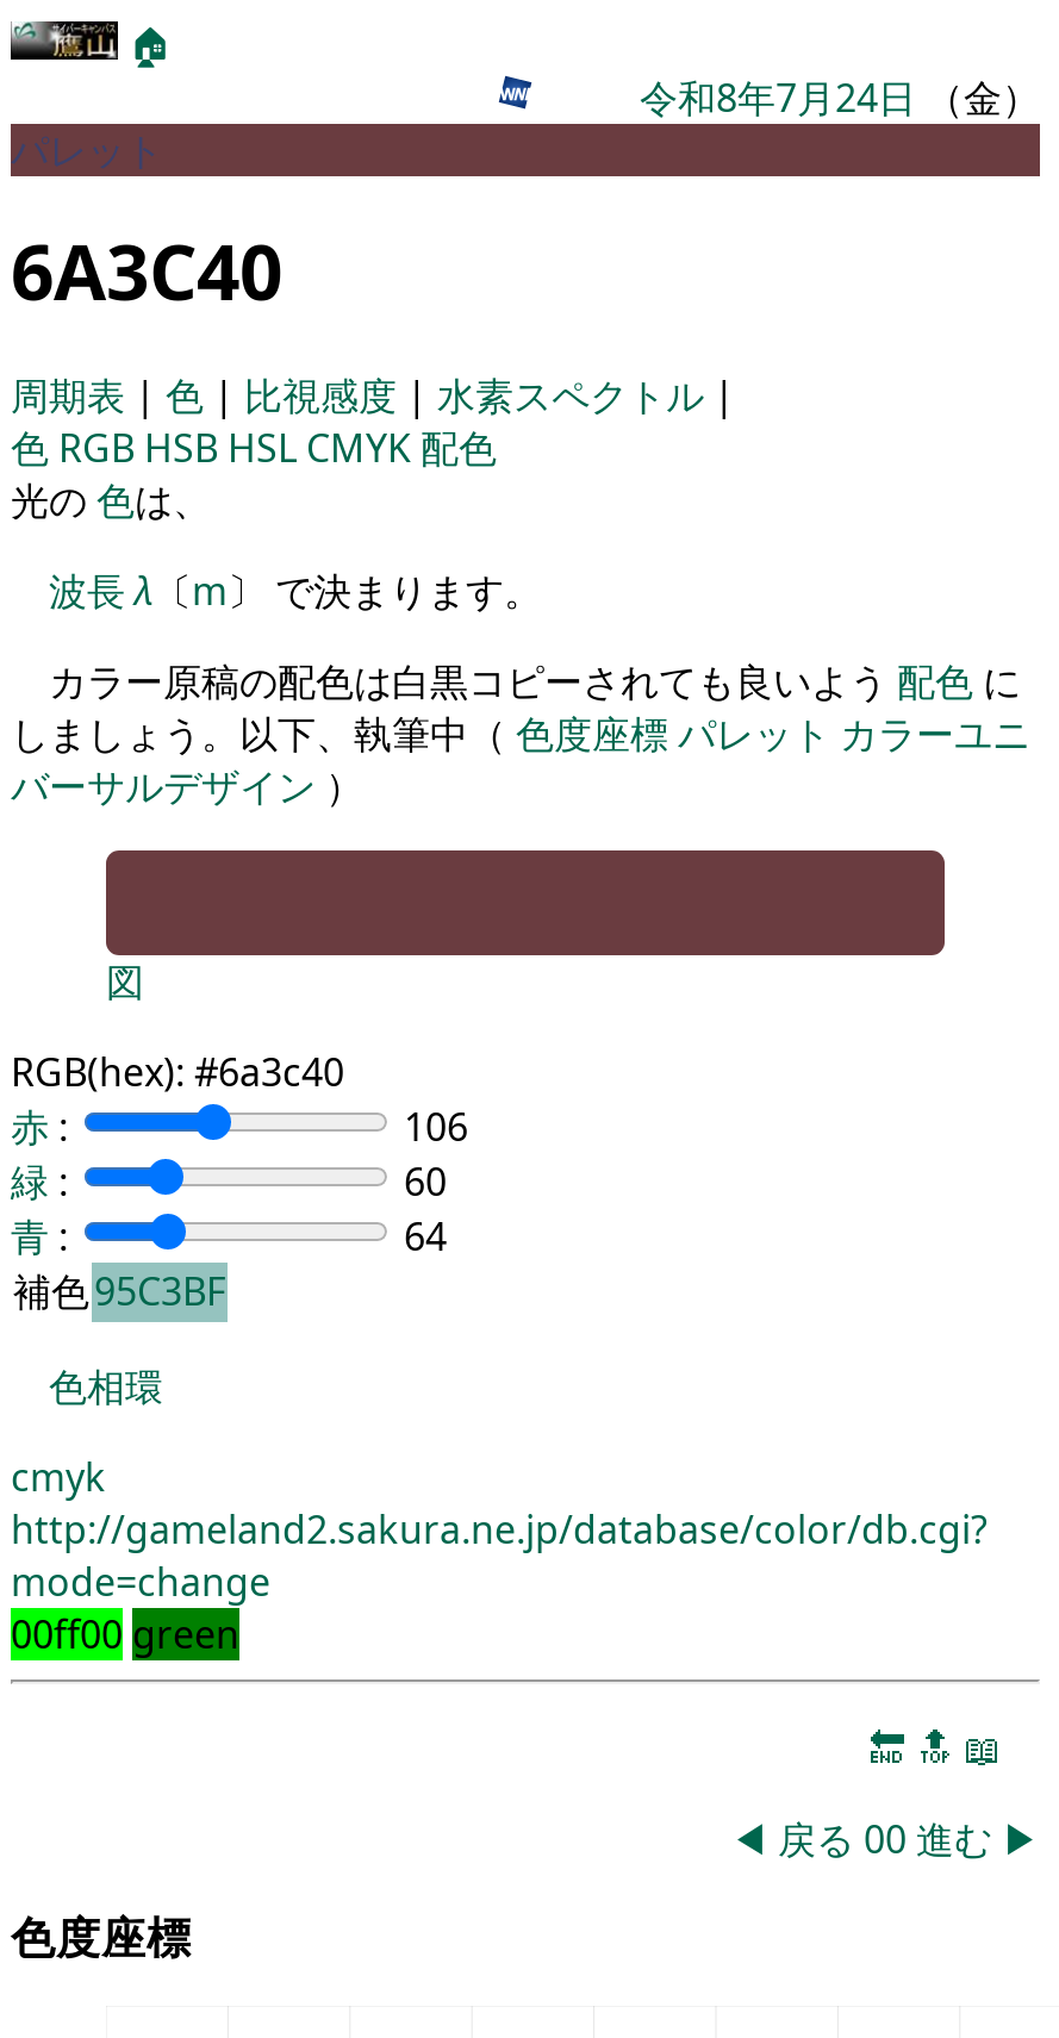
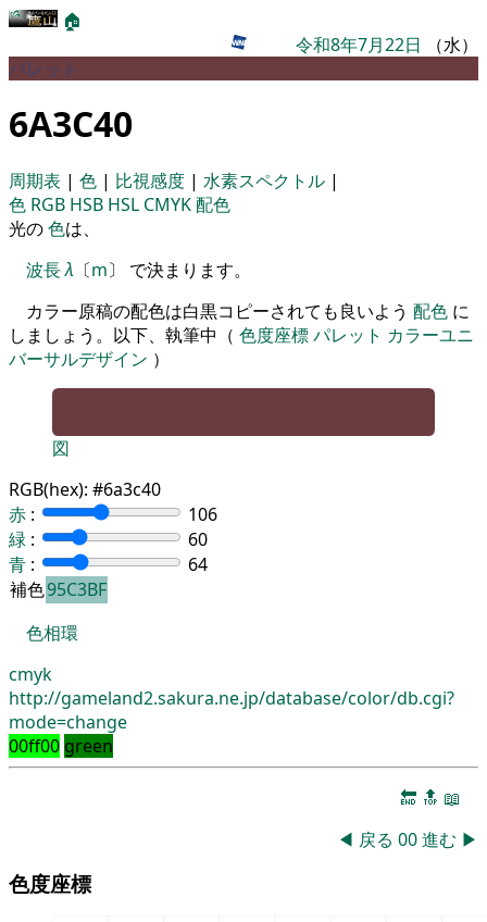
- 令和8年7月24日（金）
+ 令和8年7月22日（水）
